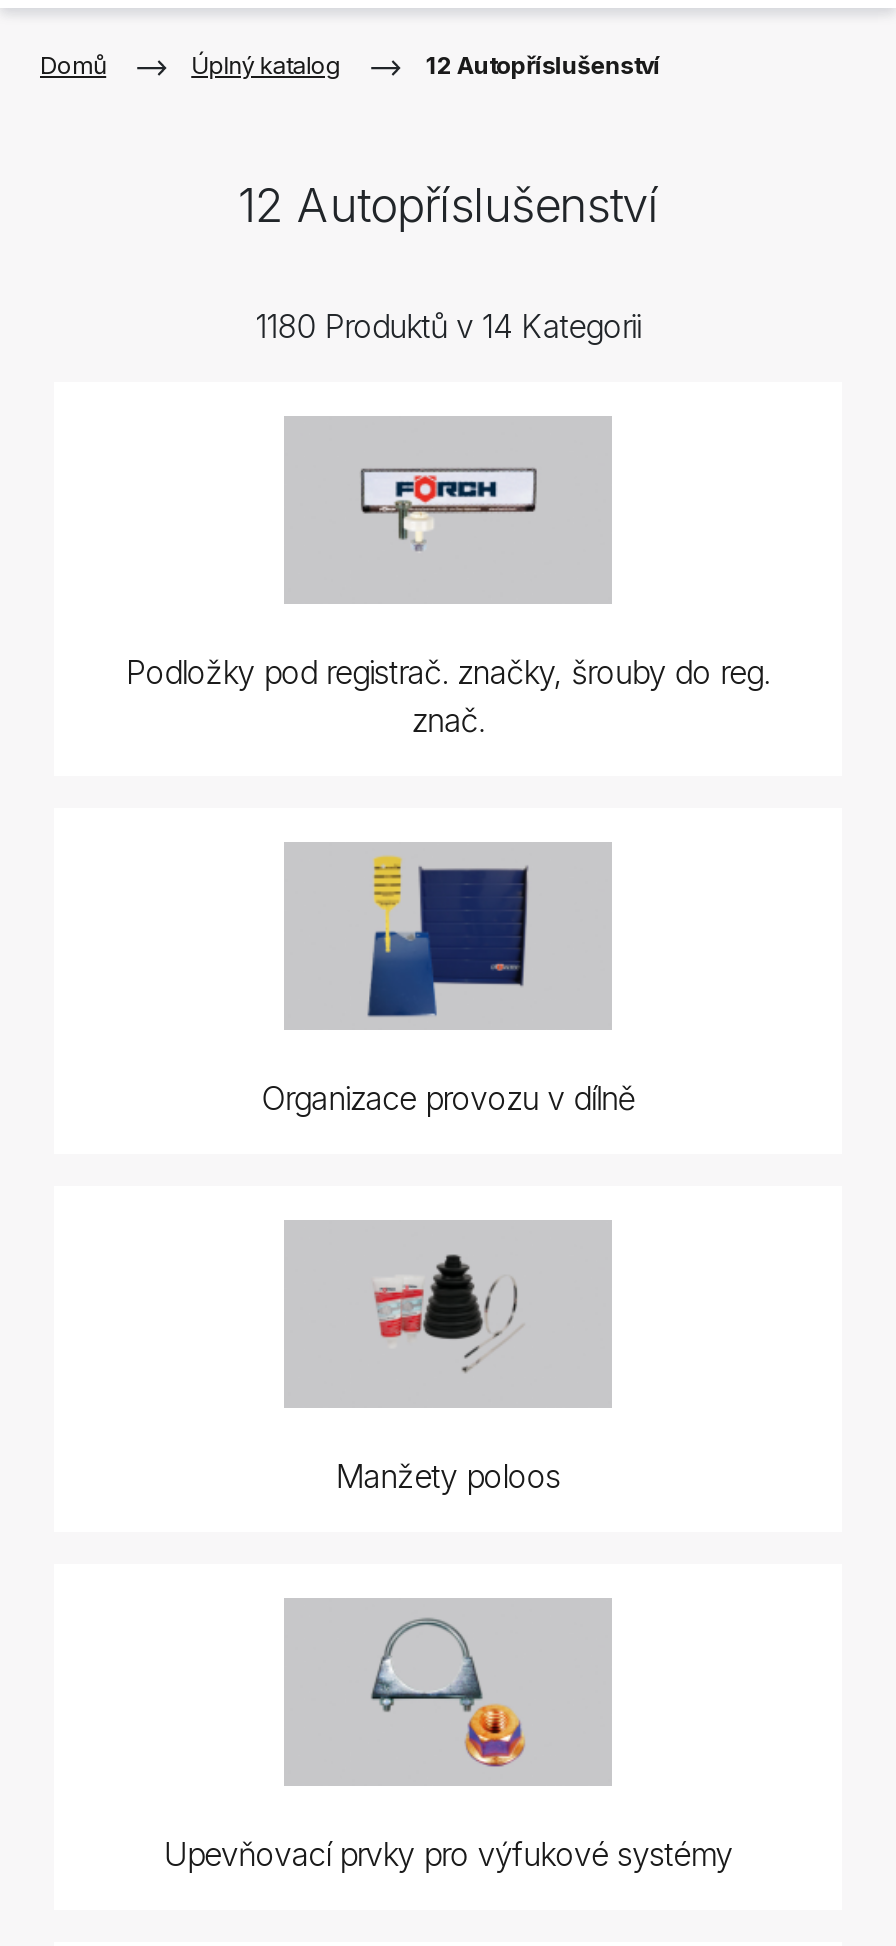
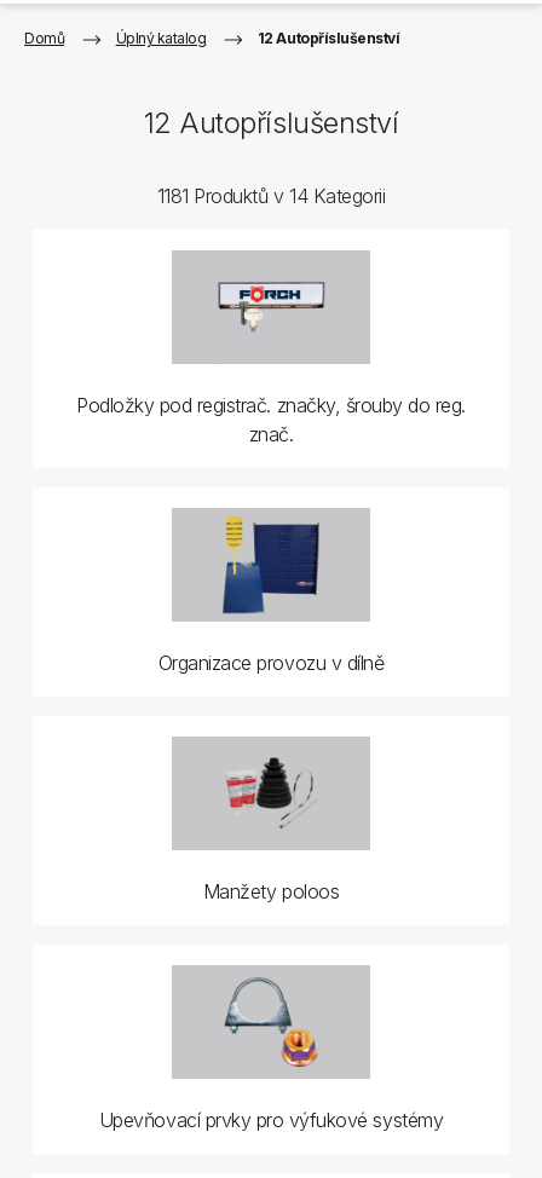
- 1180 Produktů v 14 Kategorii
+ 1181 Produktů v 14 Kategorii
